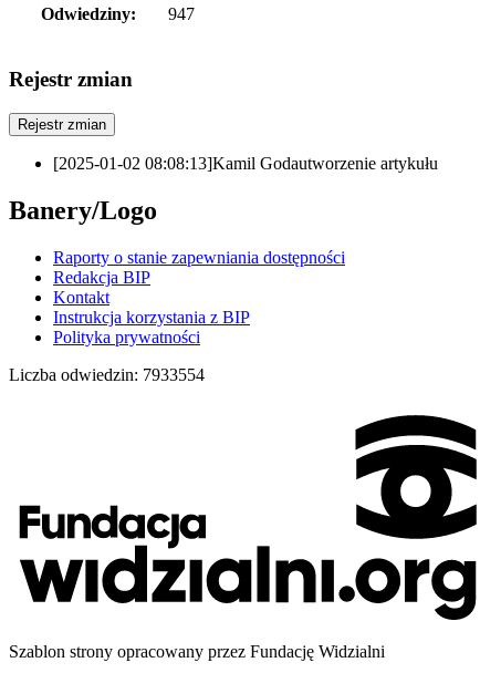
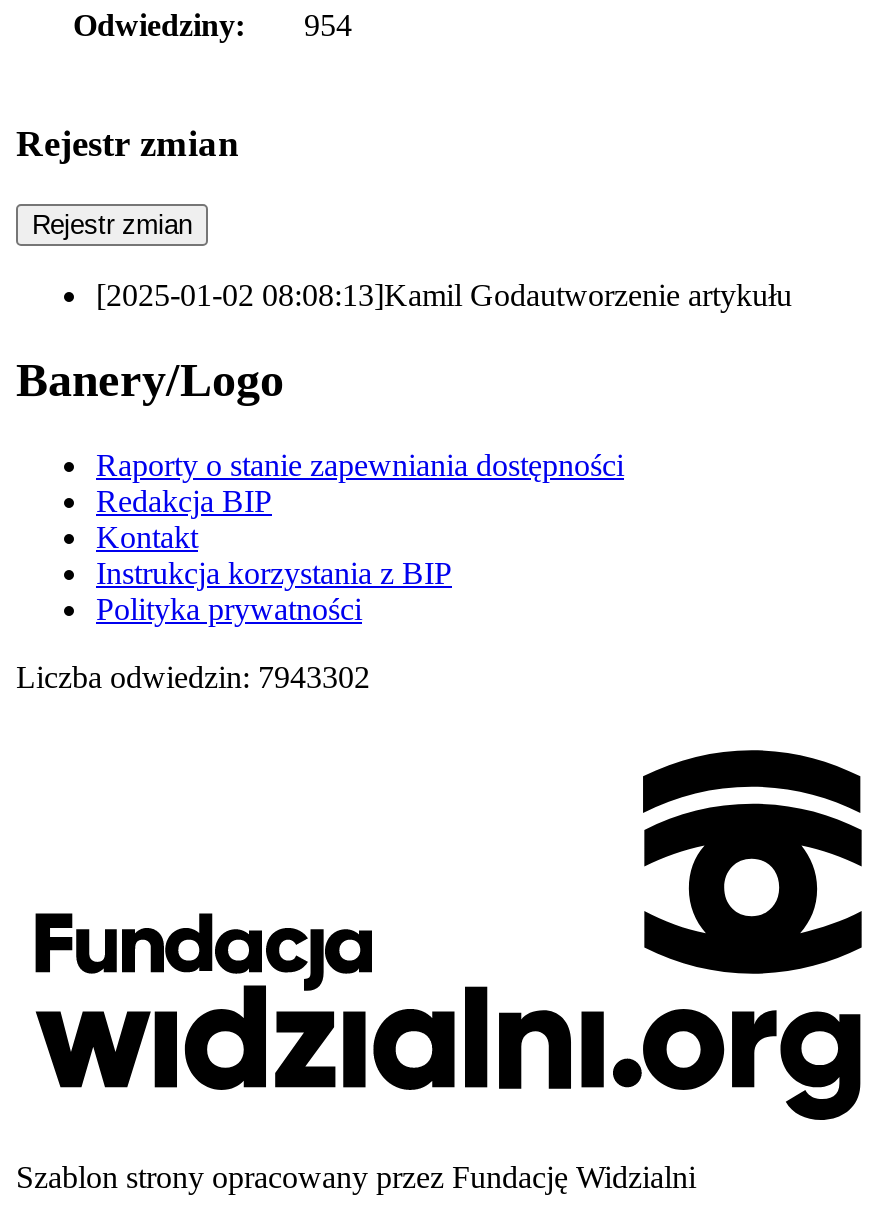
- Odwiedziny: 947
+ Odwiedziny: 954

- Liczba odwiedzin: 7933554
+ Liczba odwiedzin: 7943302
